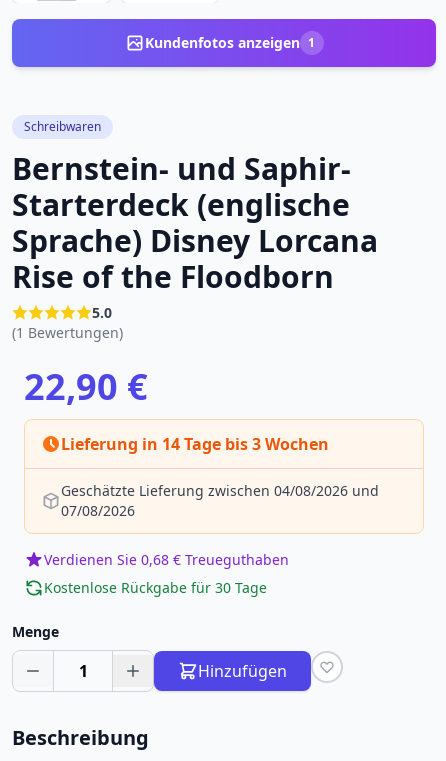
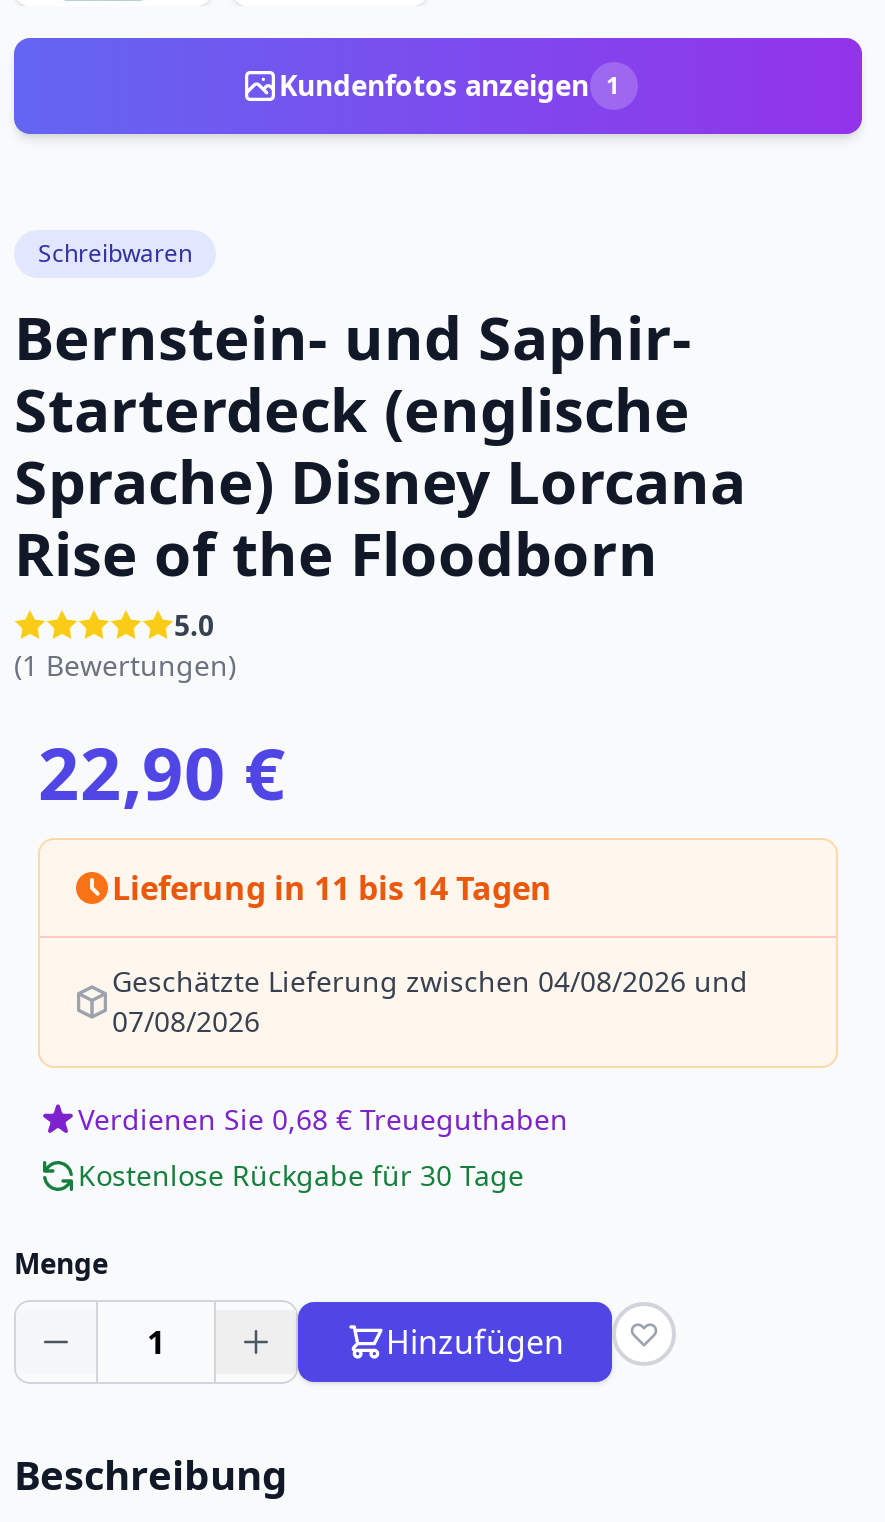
- Lieferung in 14 Tage bis 3 Wochen
+ Lieferung in 11 bis 14 Tagen
